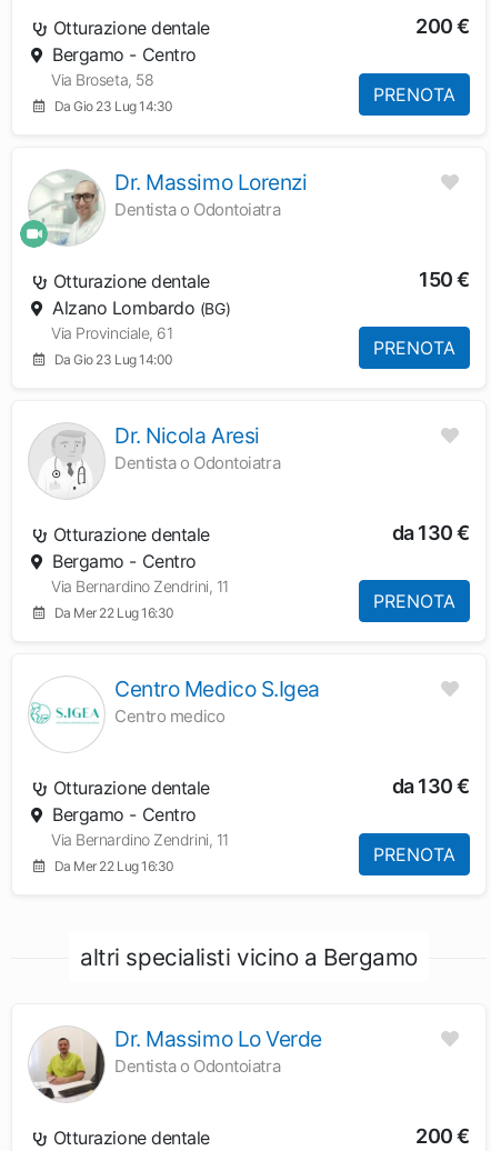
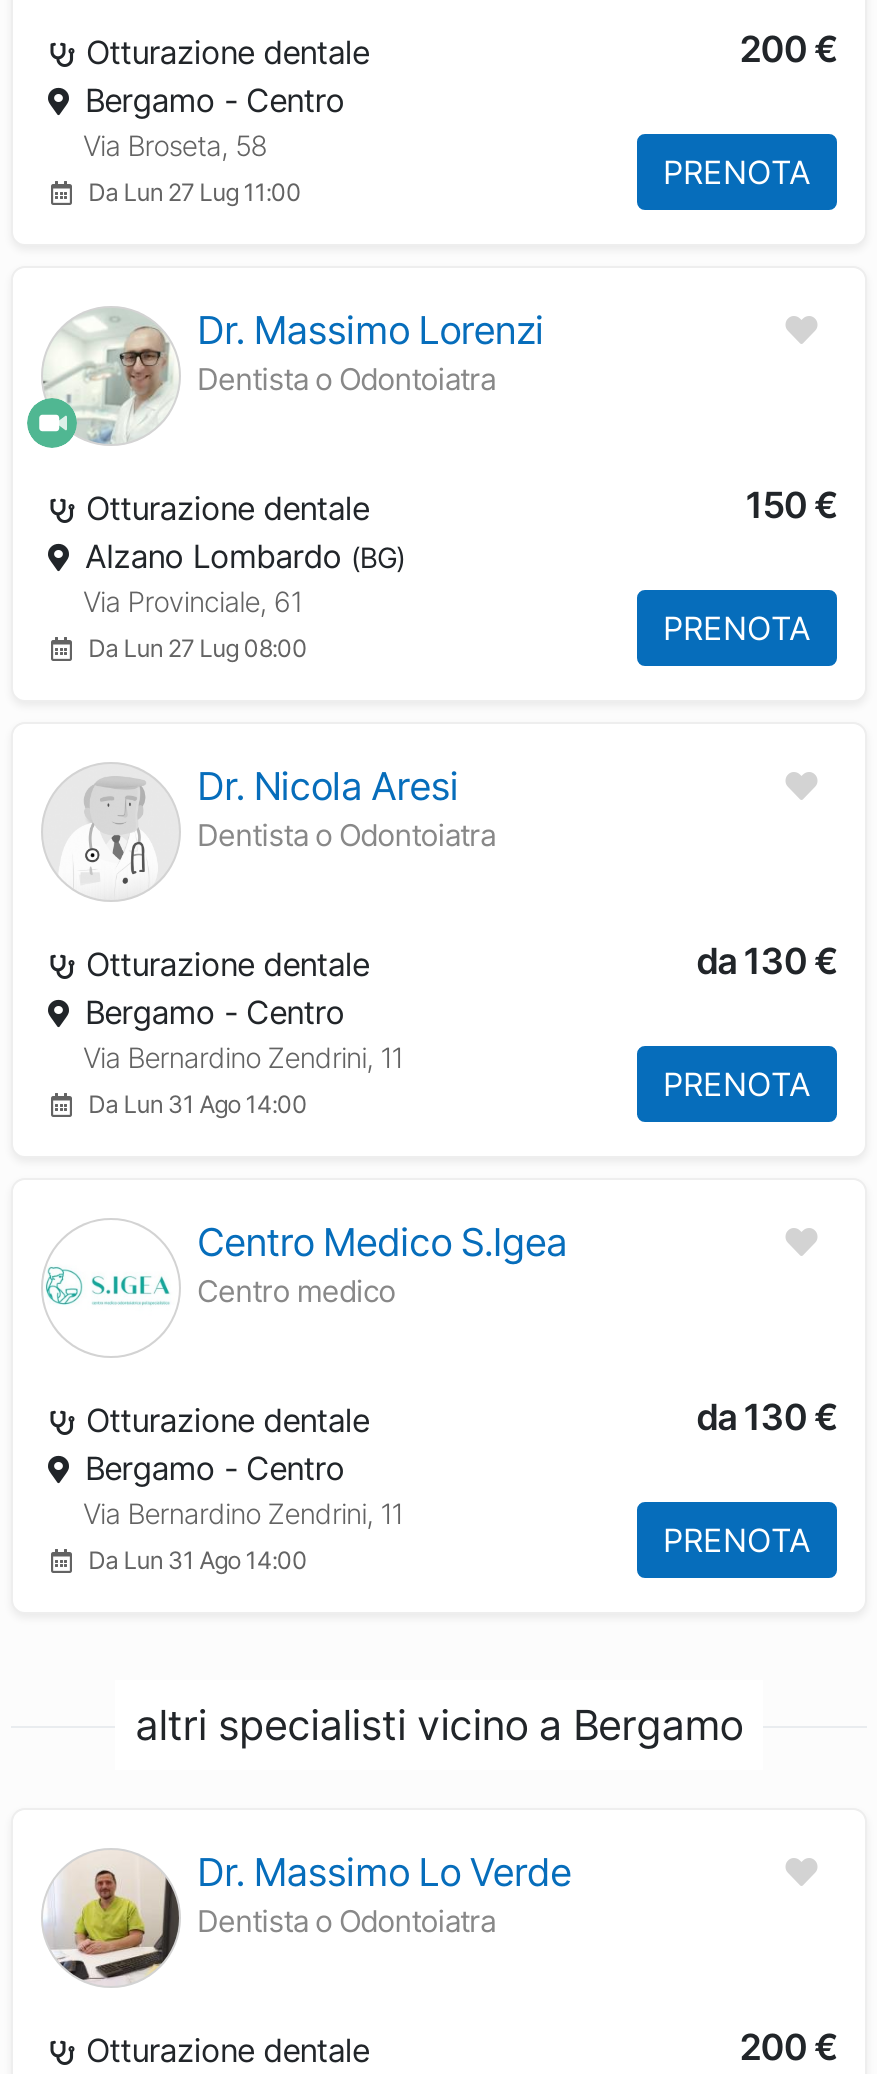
- Da Gio 23 Lug 14:30
+ Da Lun 27 Lug 11:00

- Da Gio 23 Lug 14:00
+ Da Lun 27 Lug 08:00

- Da Mer 22 Lug 16:30
+ Da Lun 31 Ago 14:00

- Da Mer 22 Lug 16:30
+ Da Lun 31 Ago 14:00
